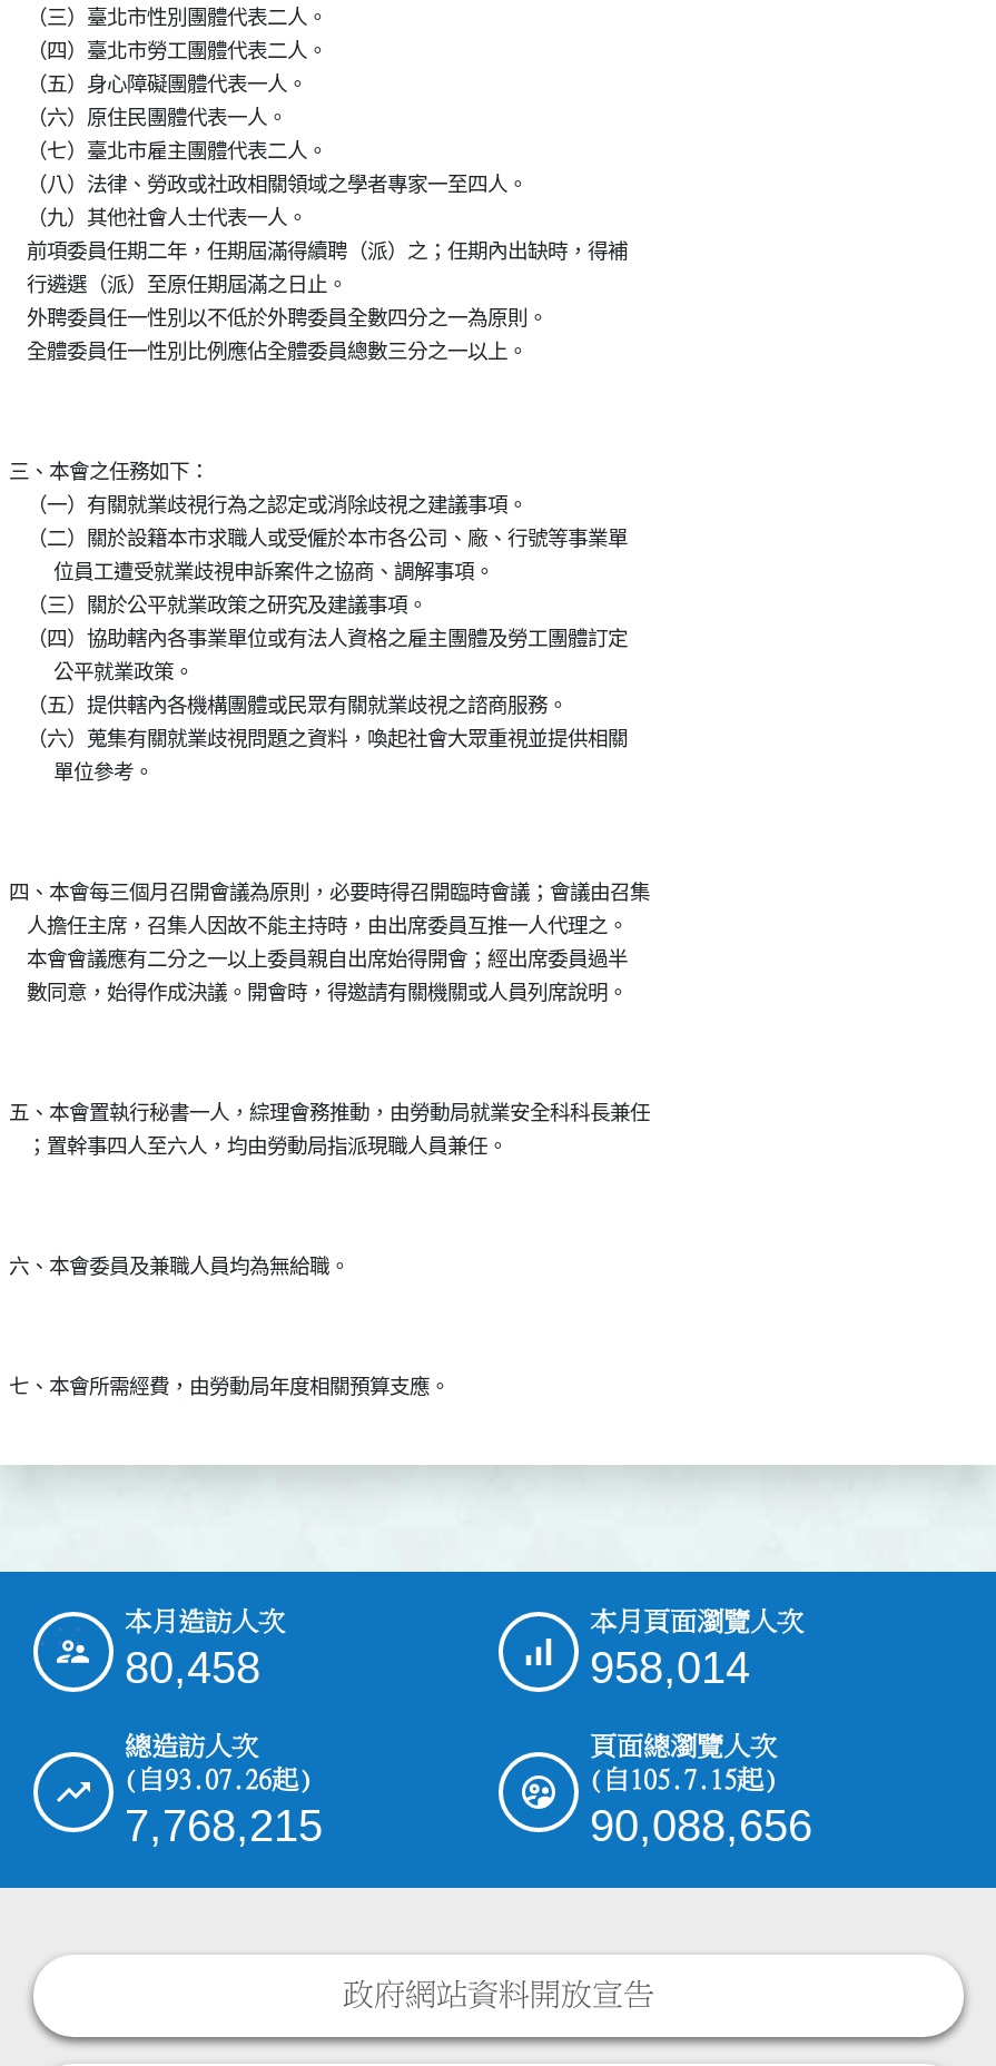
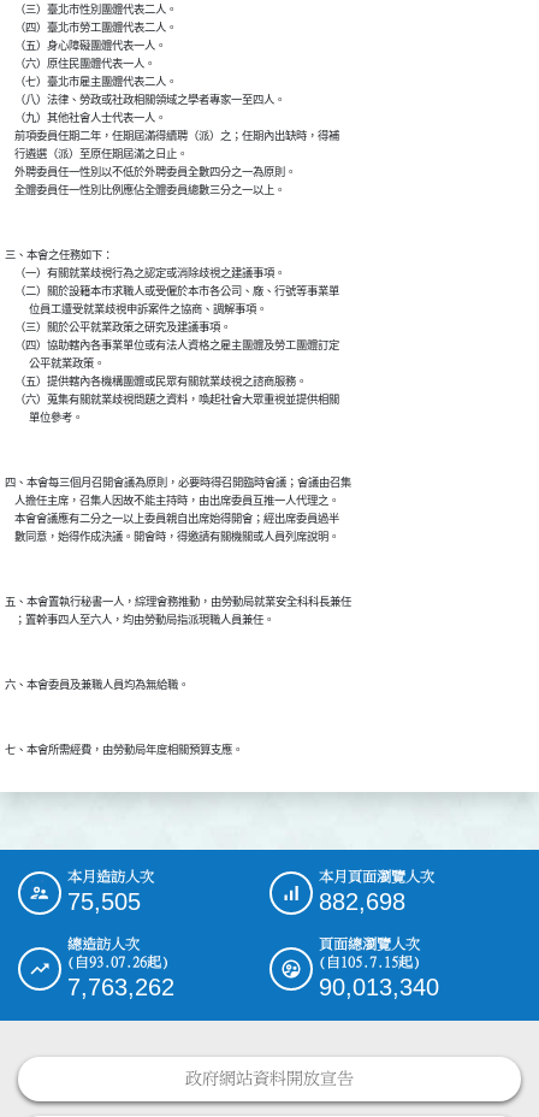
- 80,458
+ 75,505

- 958,014
+ 882,698

- 7,768,215
+ 7,763,262

- 90,088,656
+ 90,013,340
